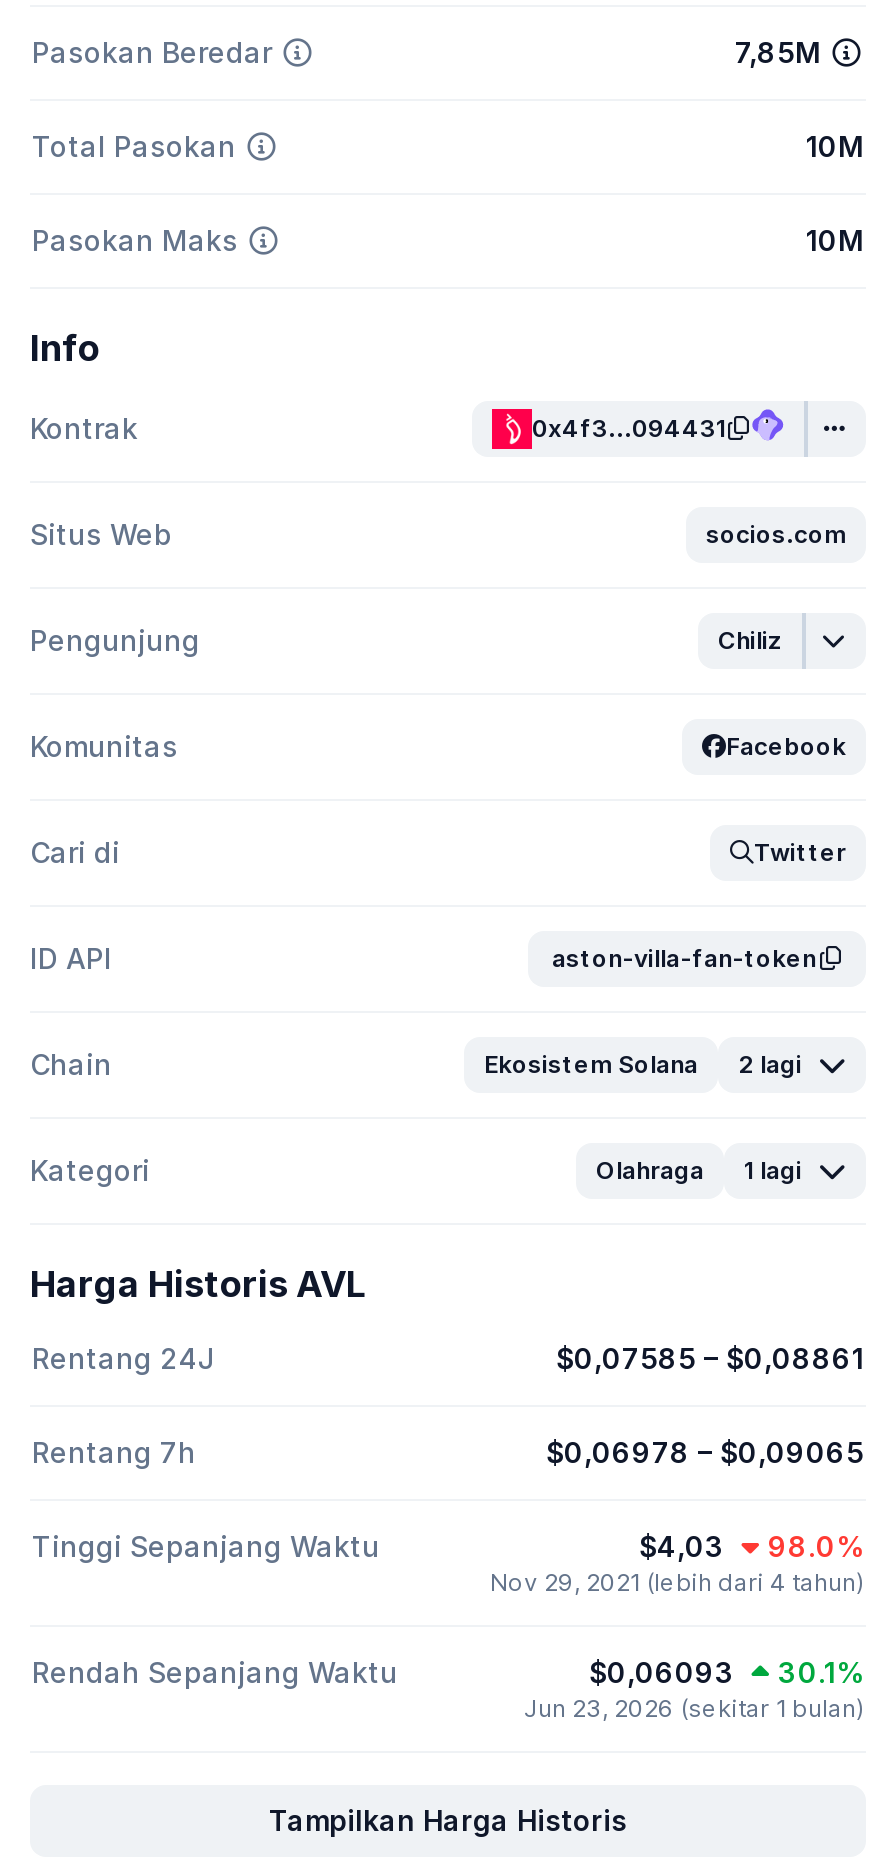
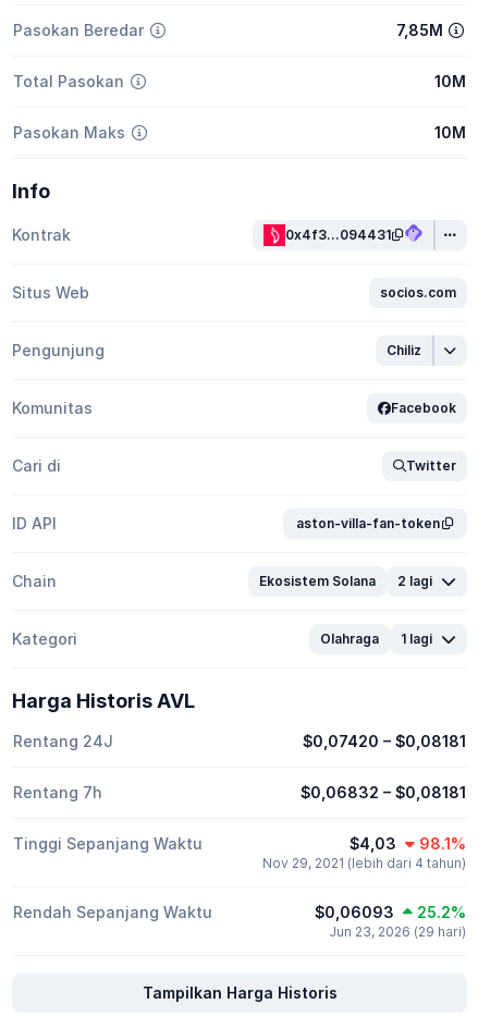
- $0,07585 – $0,08861
+ $0,07420 – $0,08181

- $0,06978 – $0,09065
+ $0,06832 – $0,08181

- $4,03 98.0%
+ $4,03 98.1%

- 30.1%
- Jun 23, 2026 (sekitar 1 bulan)
+ 25.2%
+ Jun 23, 2026 (29 hari)
